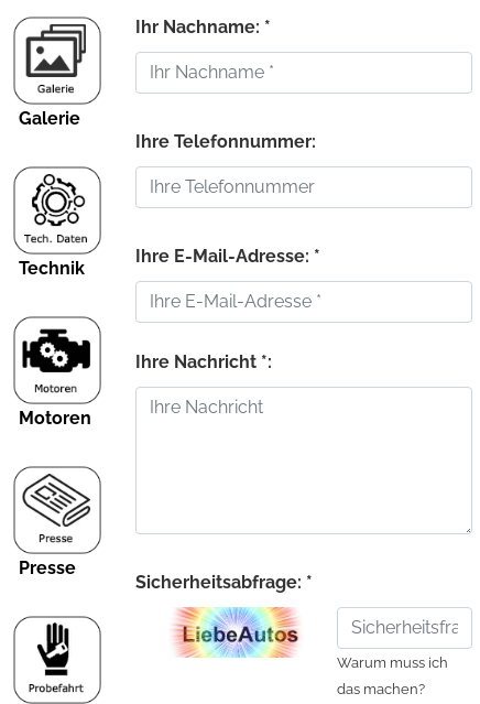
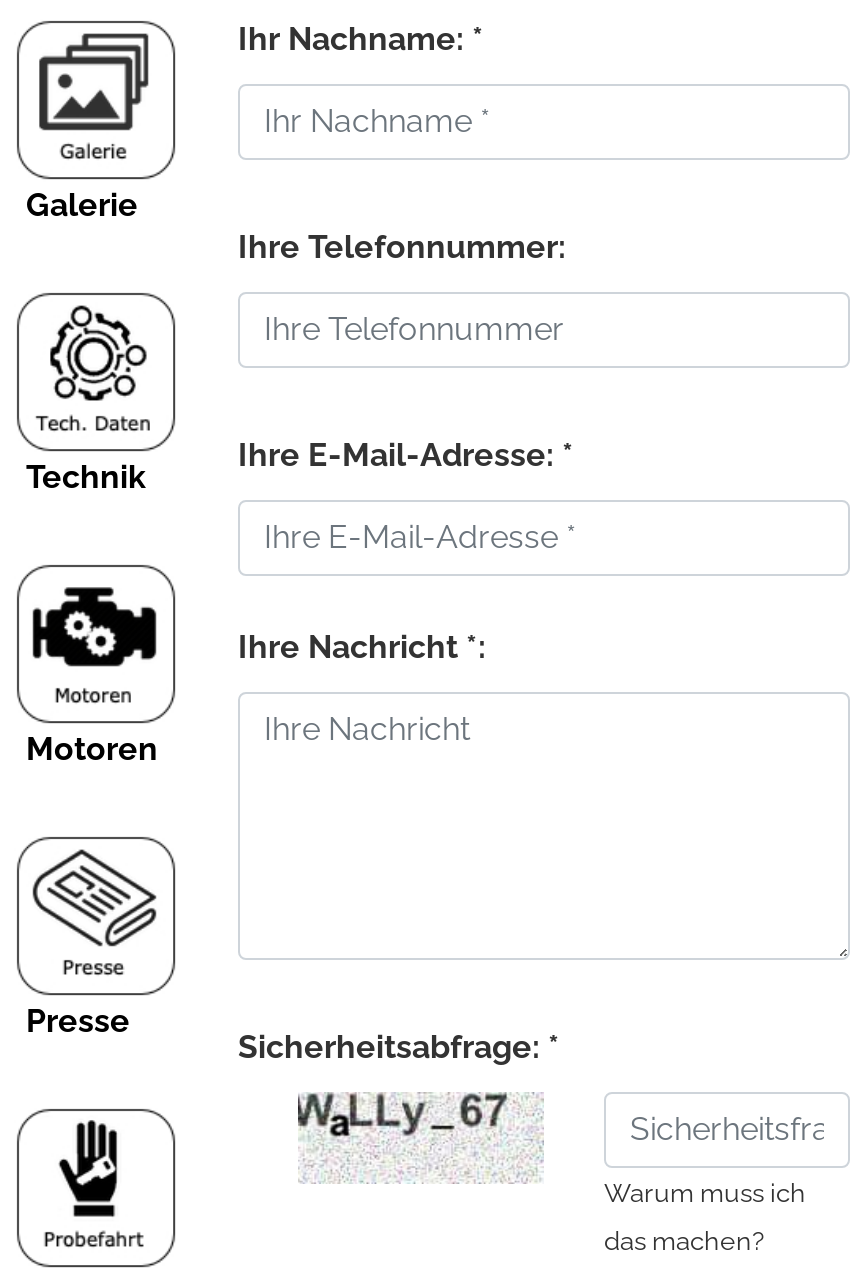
- [image]
+ [image]
